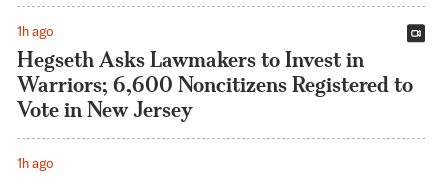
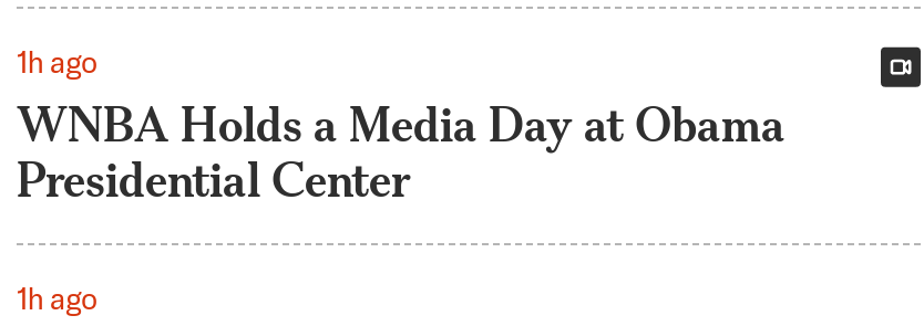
- Hegseth Asks Lawmakers to Invest in
- Warriors; 6,600 Noncitizens Registered to
- Vote in New Jersey
+ WNBA Holds a Media Day at Obama
+ Presidential Center
